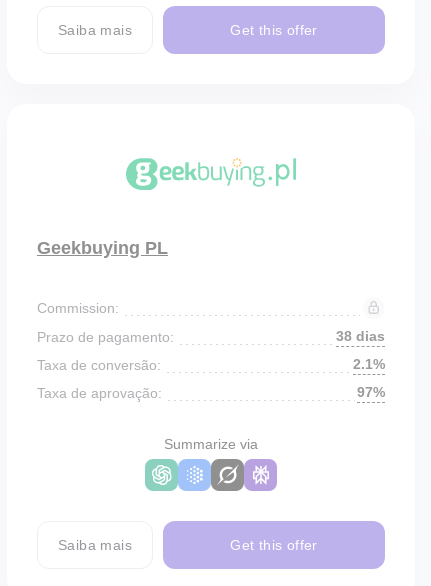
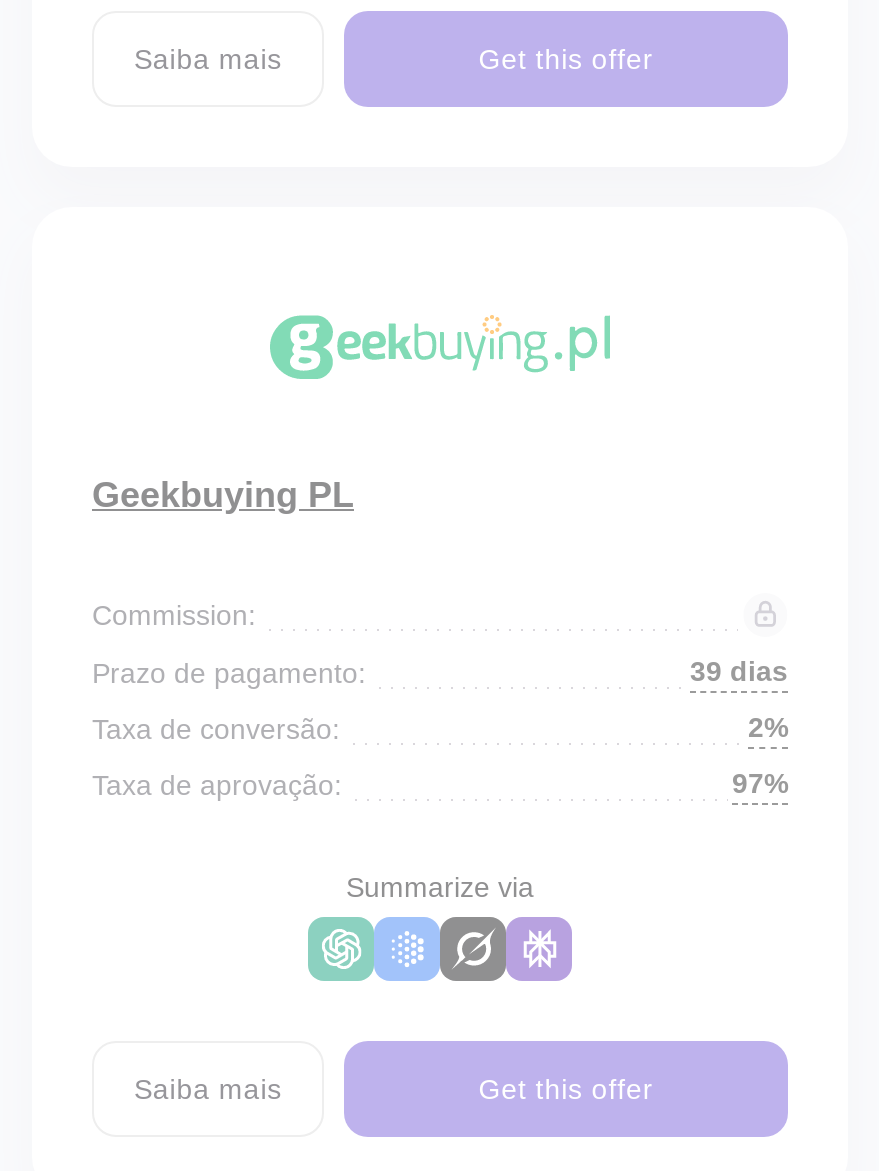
- 38 dias
+ 39 dias

- 2.1%
+ 2%
